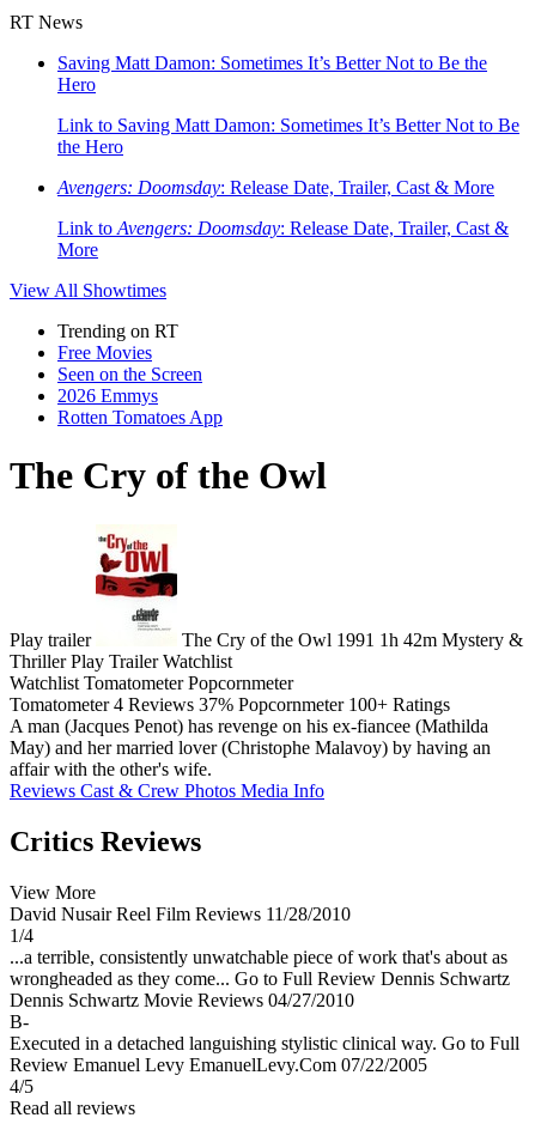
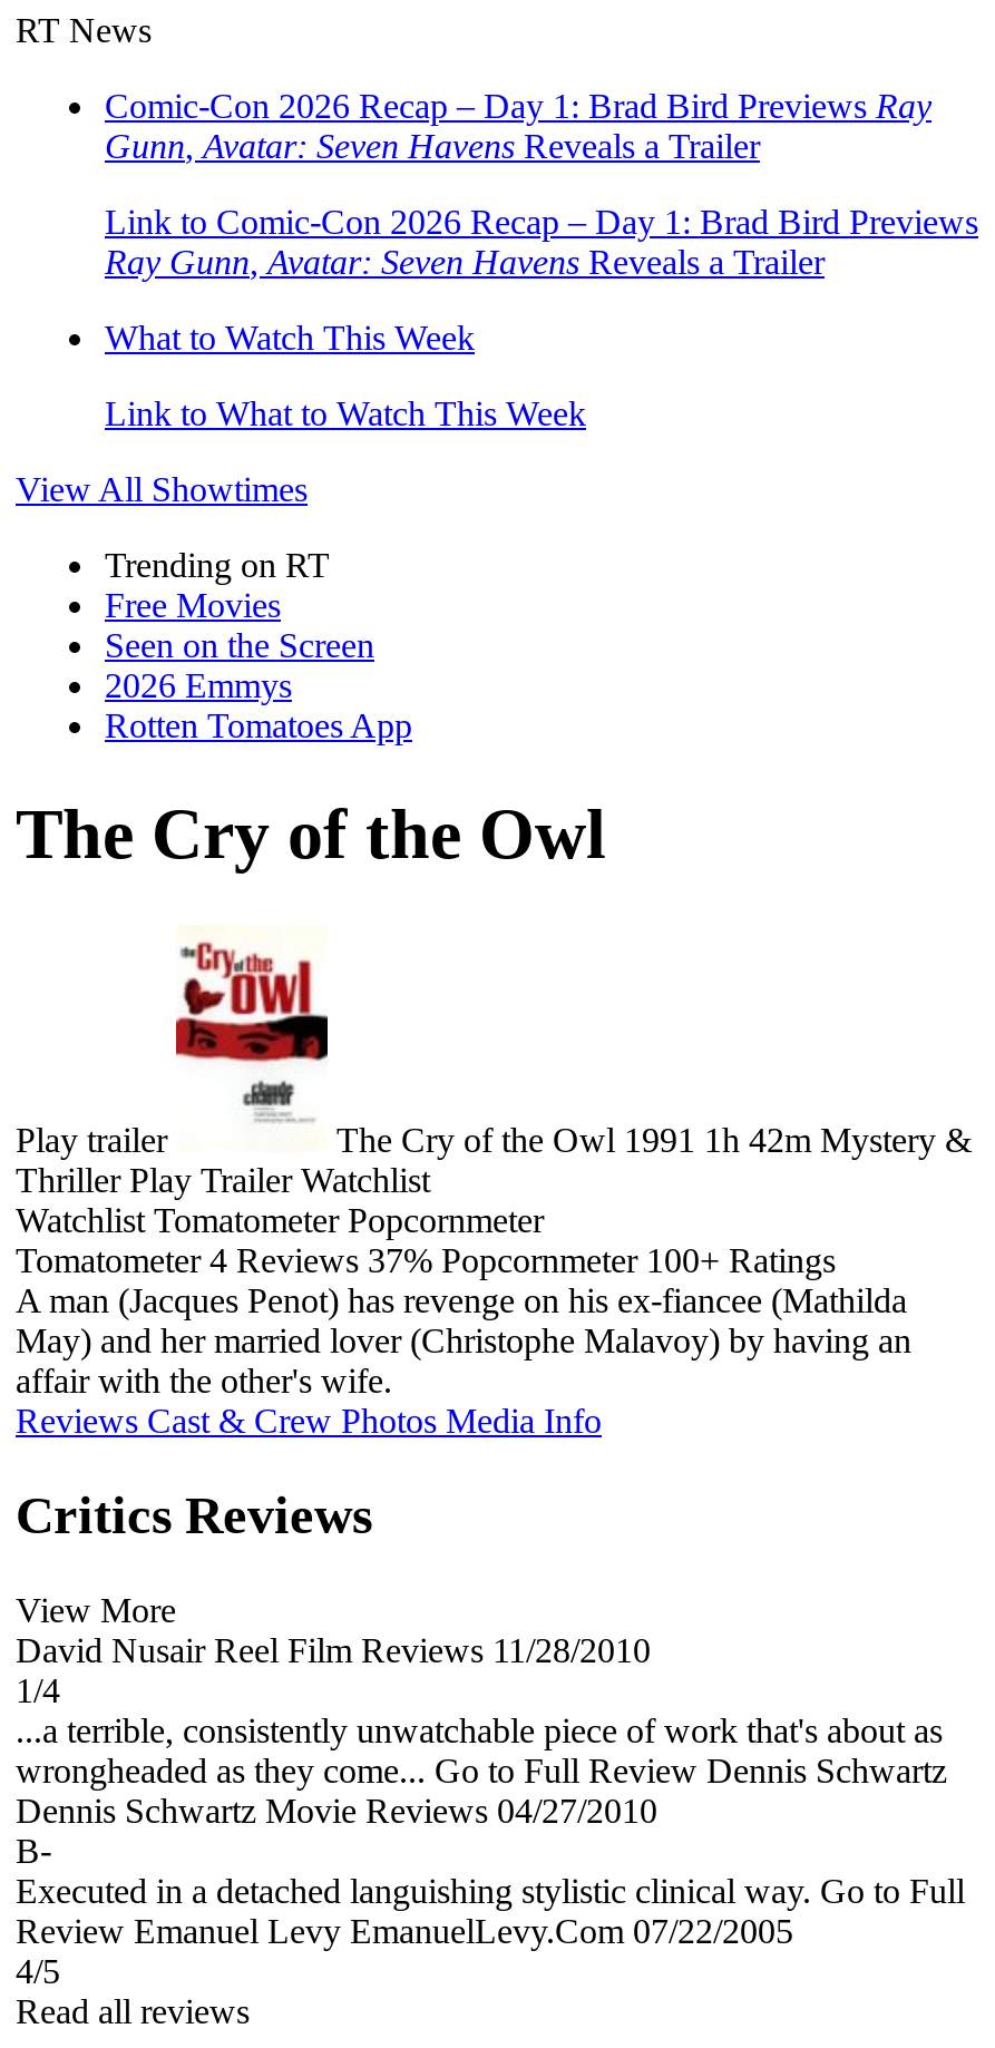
- Saving Matt Damon: Sometimes It’s Better Not to Be the
- Hero
+ Comic-Con 2026 Recap – Day 1: Brad Bird Previews Ray
+ Gunn, Avatar: Seven Havens Reveals a Trailer

- Link to Saving Matt Damon: Sometimes It’s Better Not to Be
- the Hero
+ Link to Comic-Con 2026 Recap – Day 1: Brad Bird Previews
+ Ray Gunn, Avatar: Seven Havens Reveals a Trailer

- Avengers: Doomsday: Release Date, Trailer, Cast & More
+ What to Watch This Week

- Link to Avengers: Doomsday: Release Date, Trailer, Cast &
- More
+ Link to What to Watch This Week
